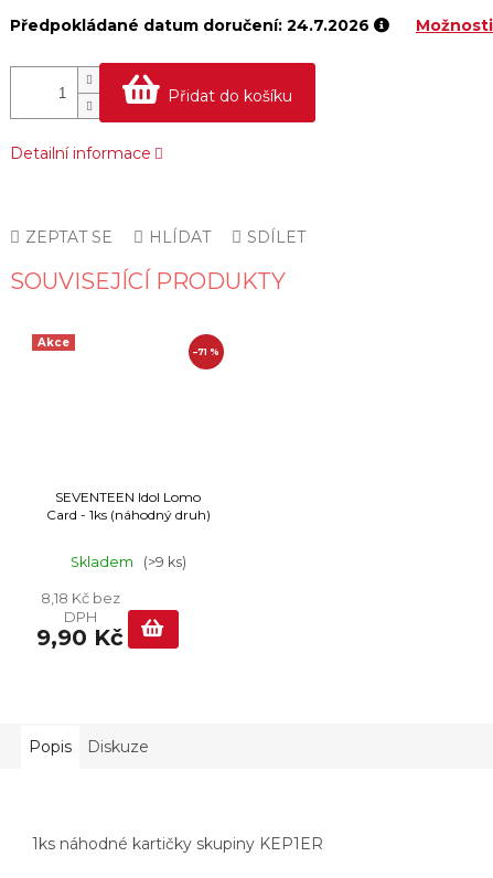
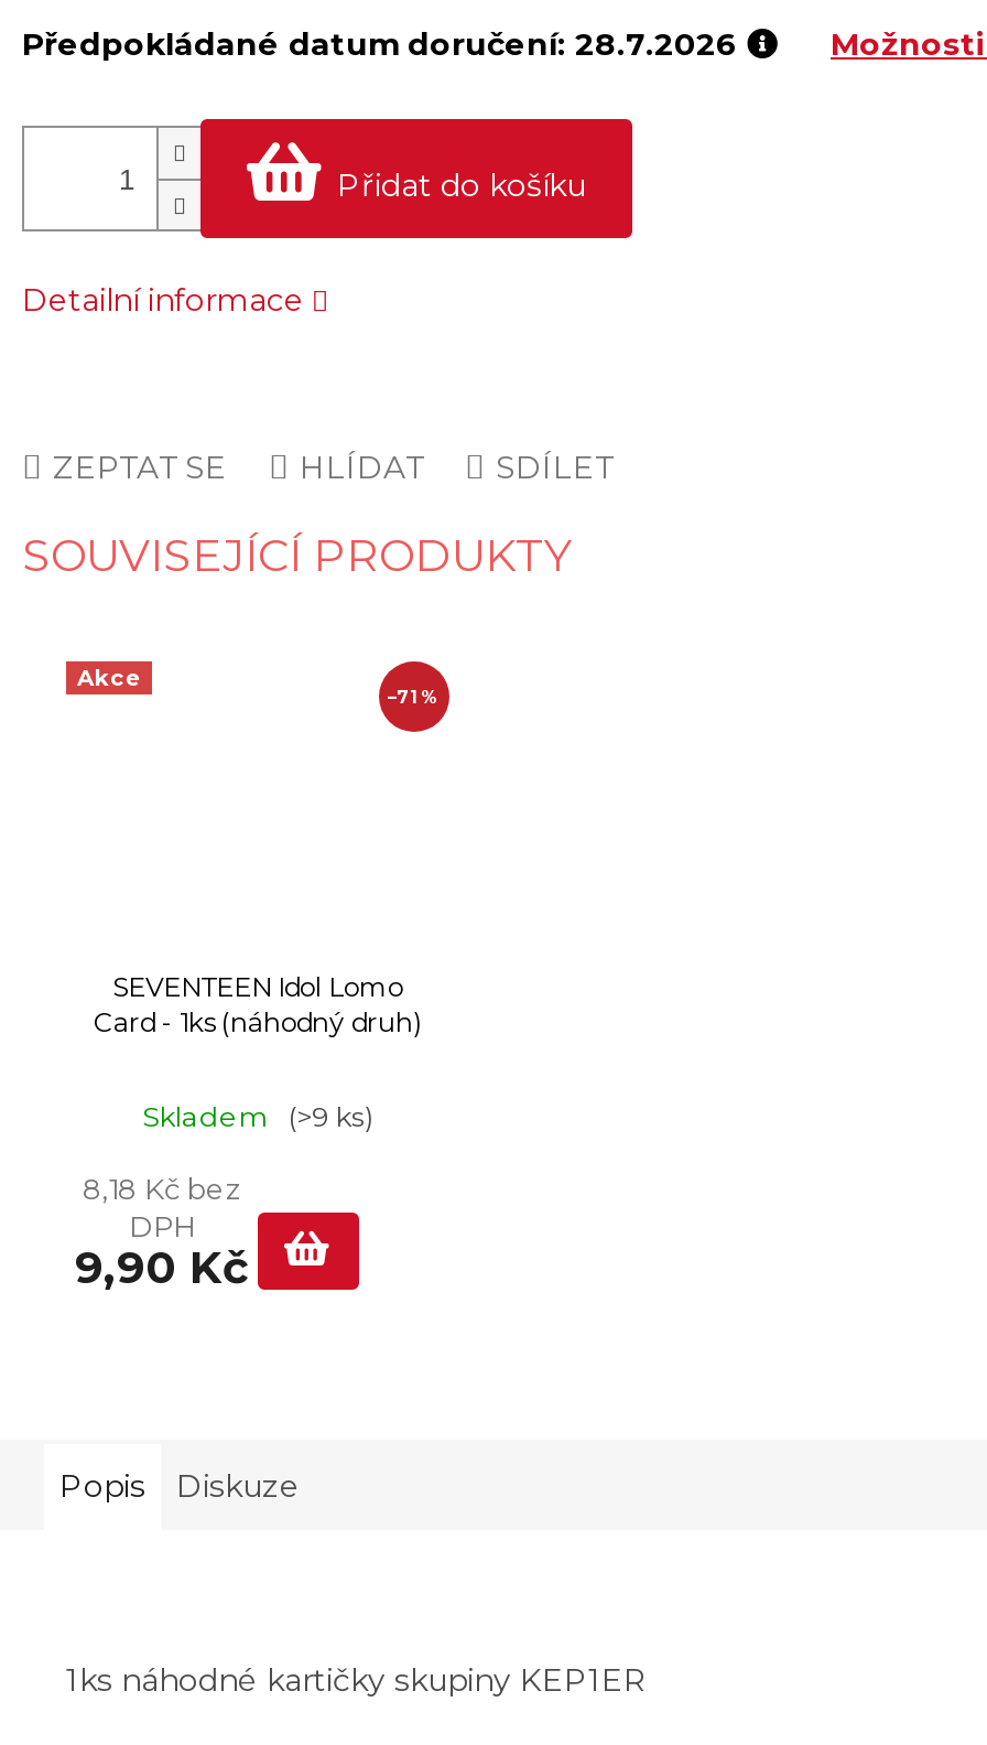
- 24.7.2026
+ 28.7.2026
